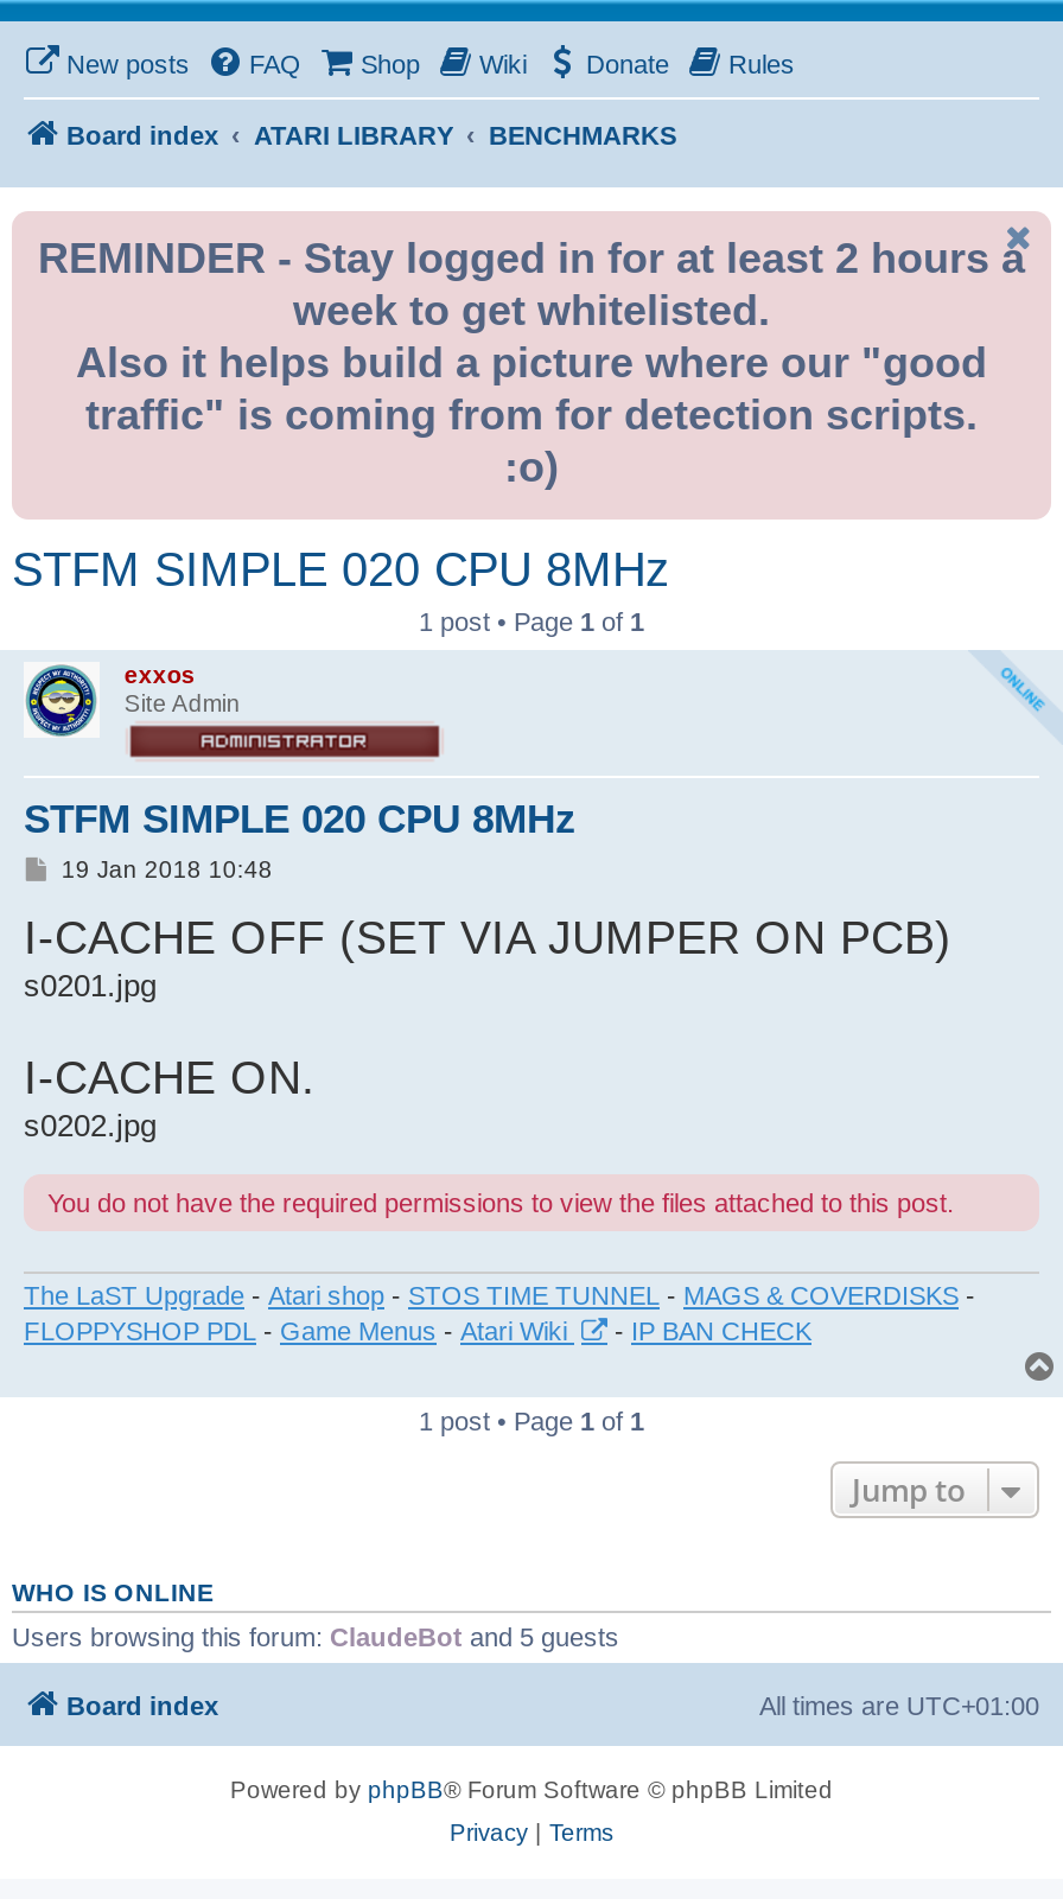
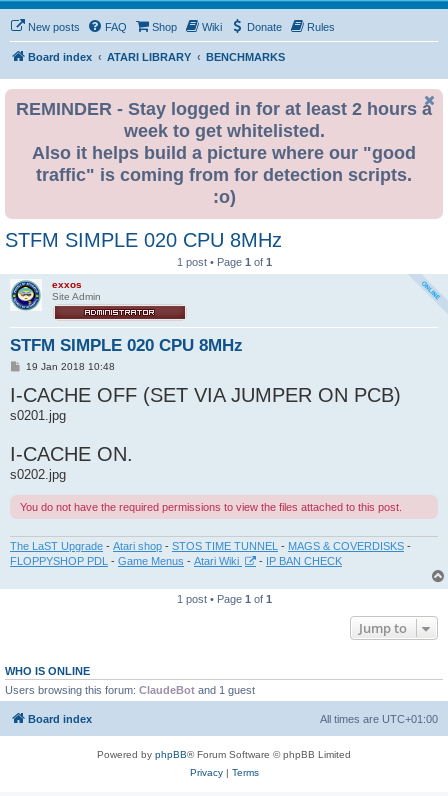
- Users browsing this forum: ClaudeBot and 5 guests
+ Users browsing this forum: ClaudeBot and 1 guest
